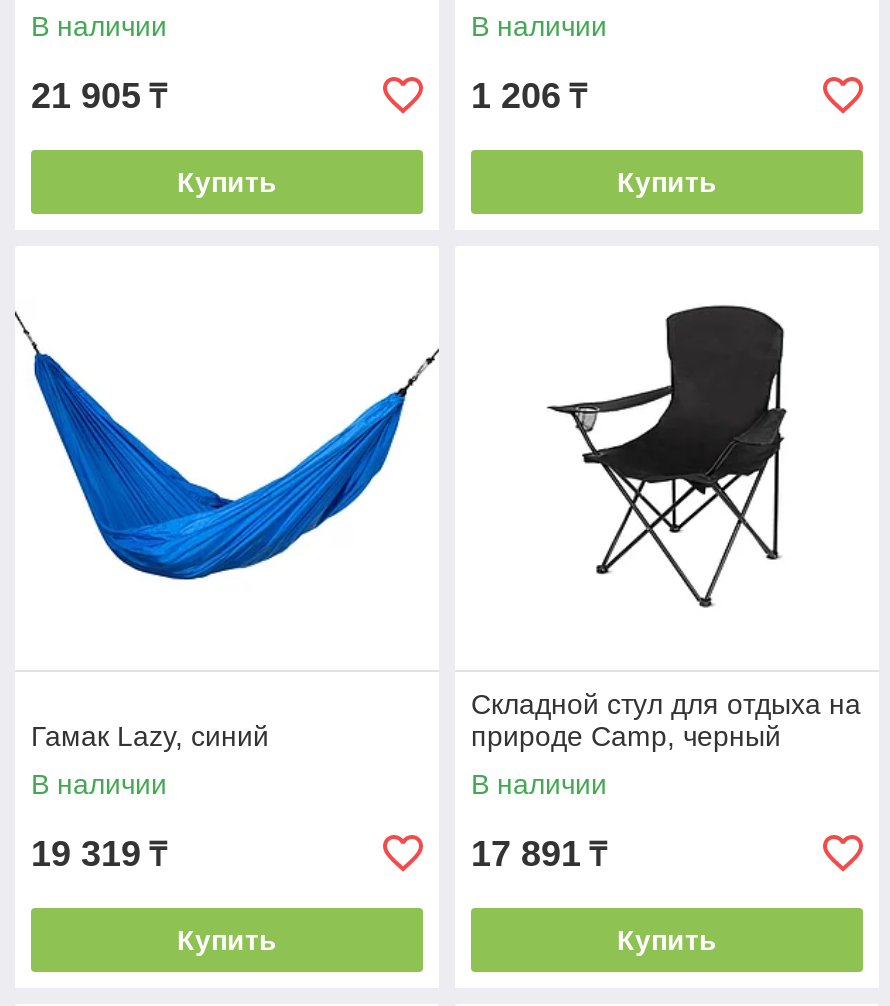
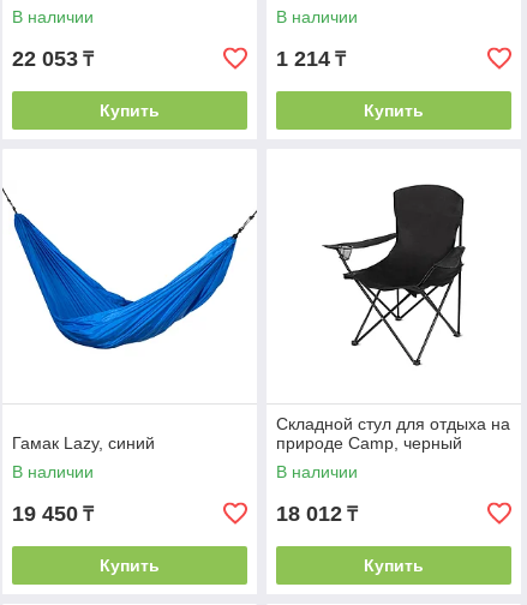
- 21 905 ₸
+ 22 053 ₸

- 1 206 ₸
+ 1 214 ₸

- 19 319 ₸
+ 19 450 ₸

- 17 891 ₸
+ 18 012 ₸
